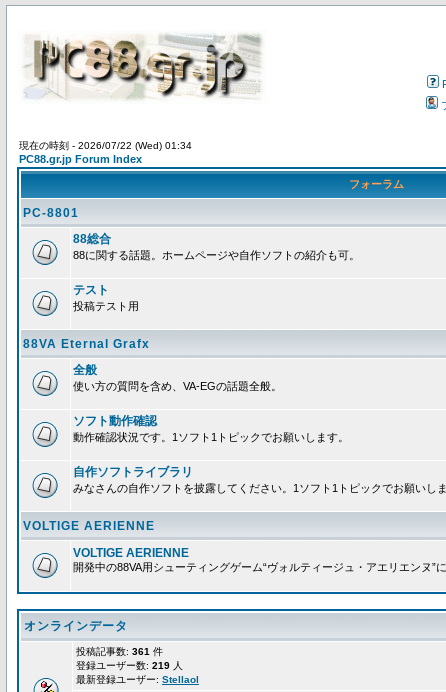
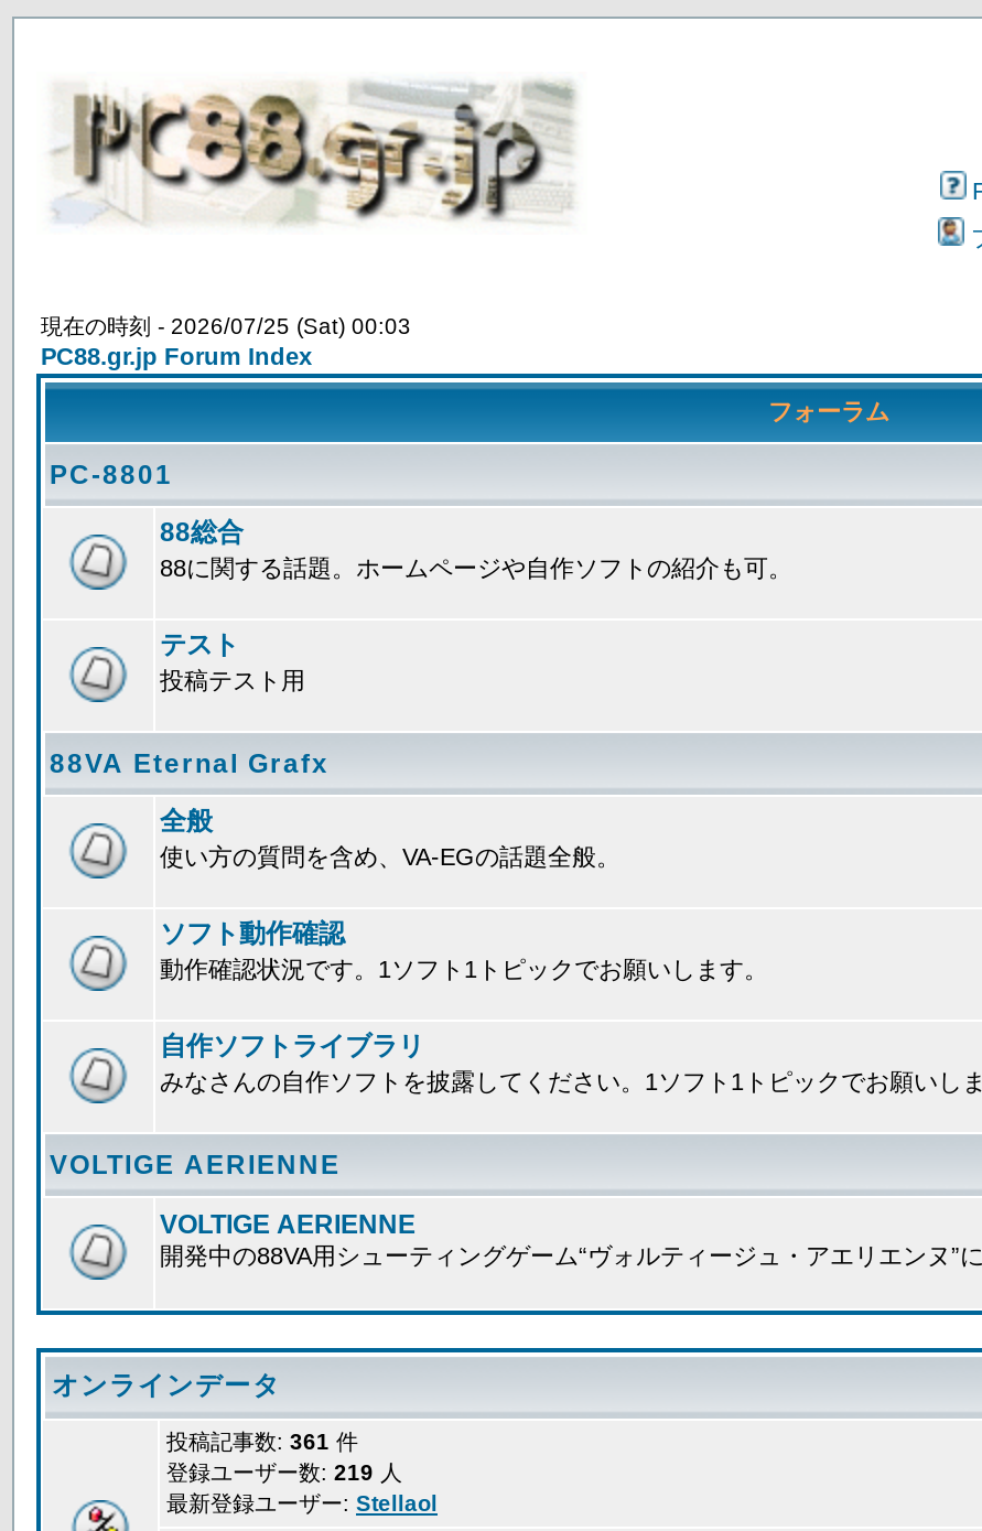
- 現在の時刻 - 2026/07/22 (Wed) 01:34
+ 現在の時刻 - 2026/07/25 (Sat) 00:03
